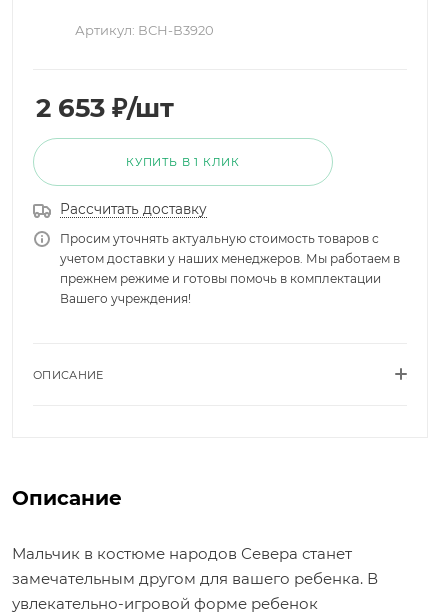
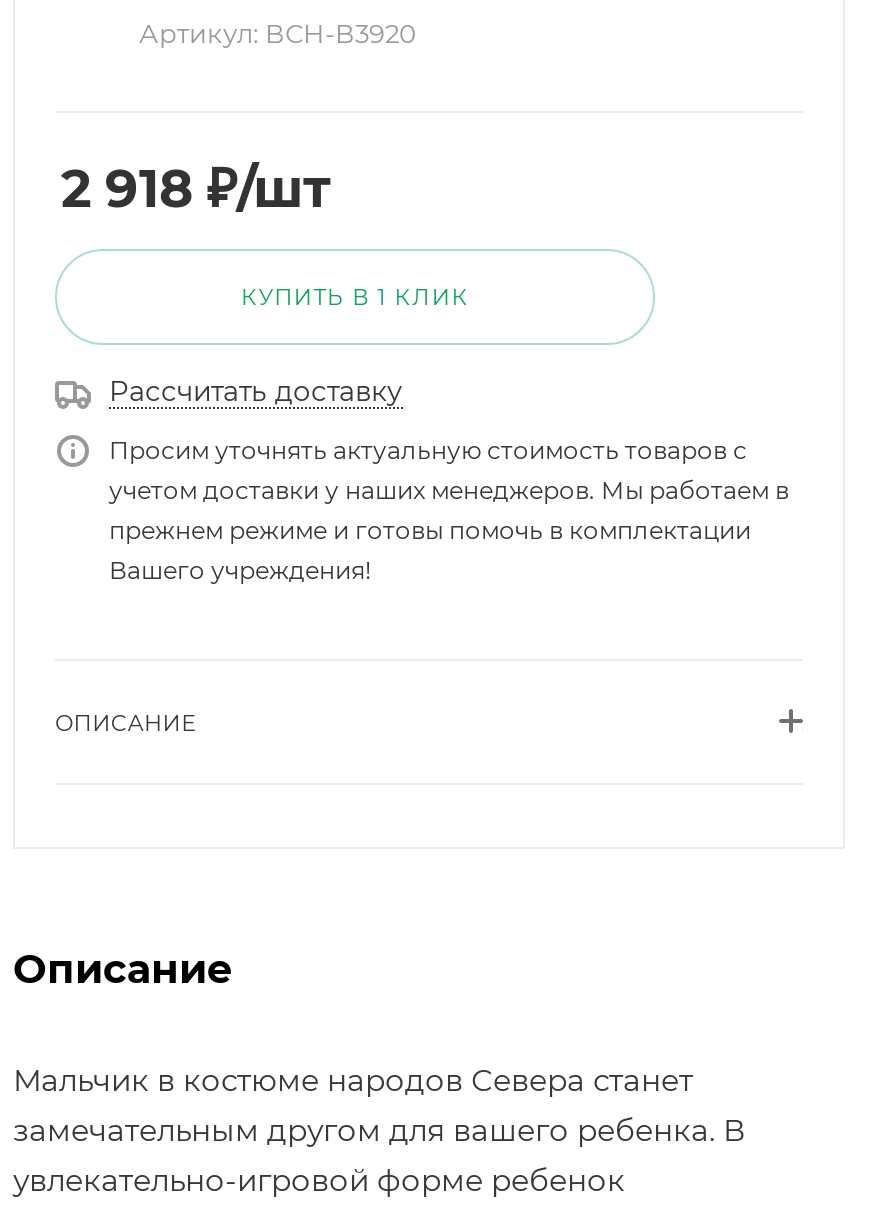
- 2 653 ₽/шт
+ 2 918 ₽/шт
